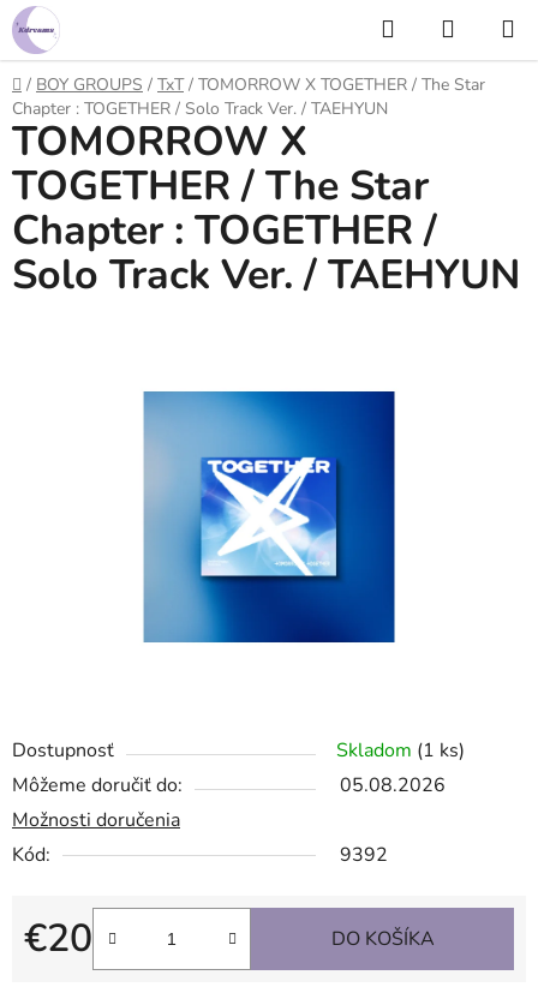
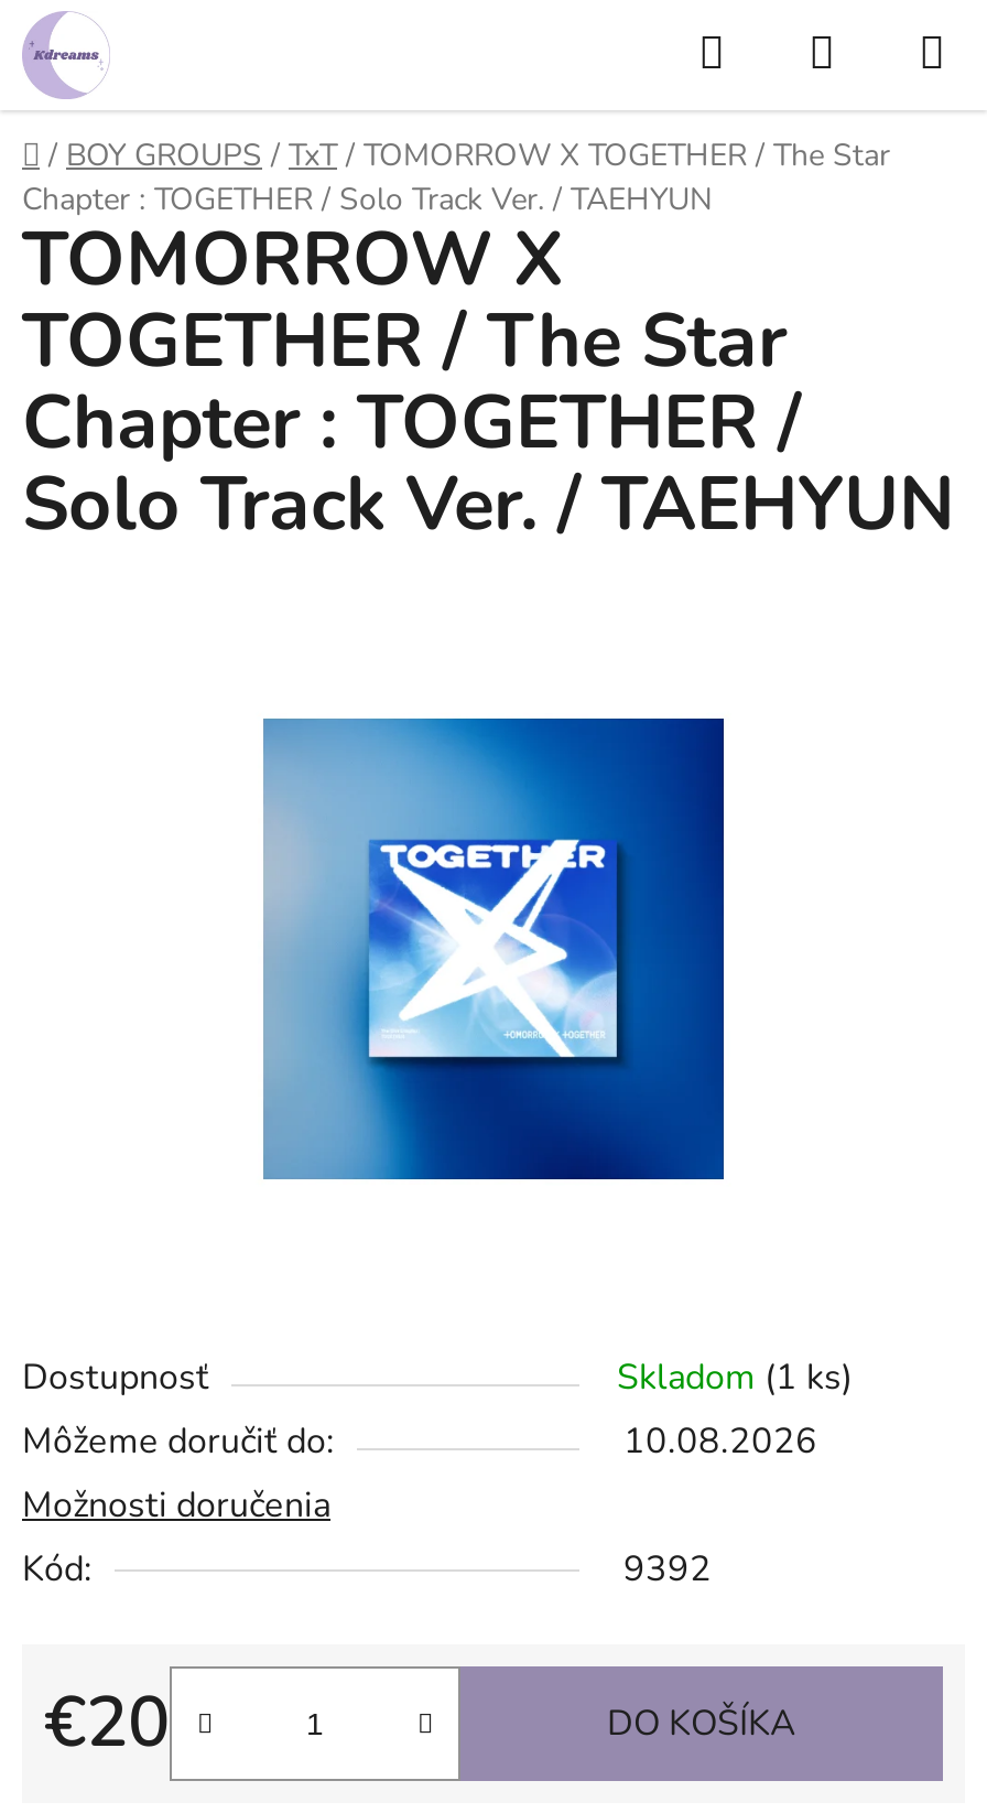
- 05.08.2026
+ 10.08.2026
